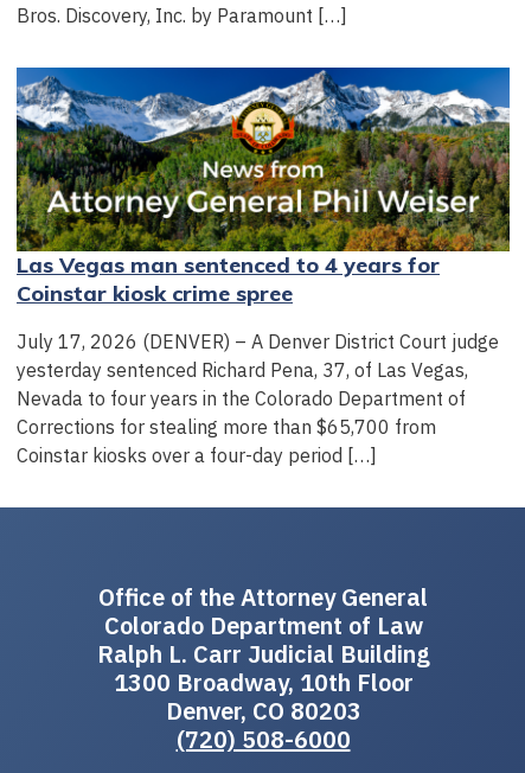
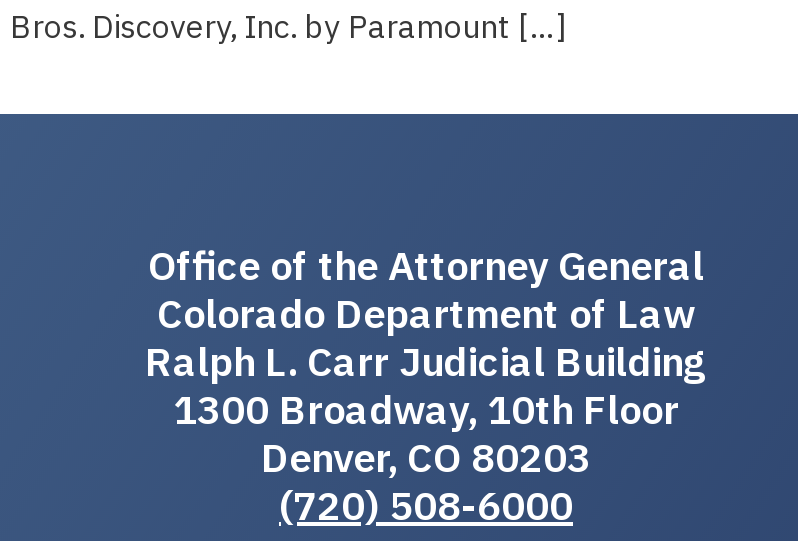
- [image]
- Las Vegas man sentenced to 4 years for
- Coinstar kiosk crime spree
- July 17, 2026 (DENVER) – A Denver District Court judge
- yesterday sentenced Richard Pena, 37, of Las Vegas,
- Nevada to four years in the Colorado Department of
- Corrections for stealing more than $65,700 from
- Coinstar kiosks over a four-day period […]
